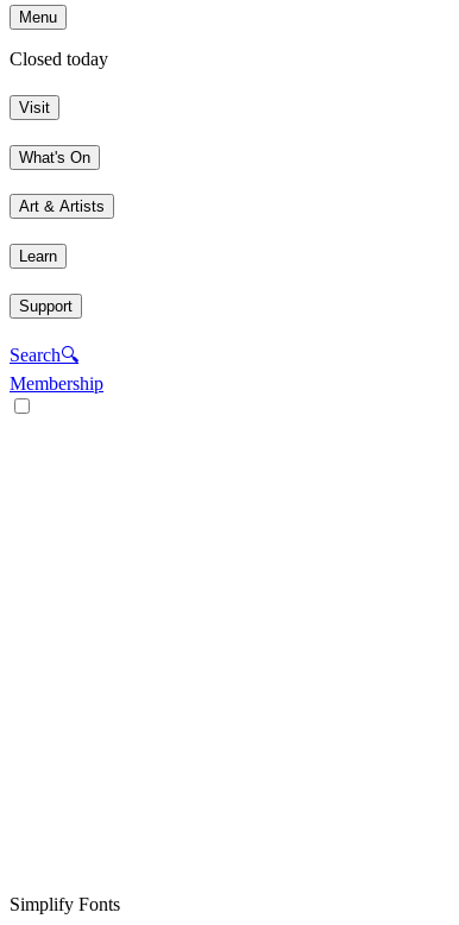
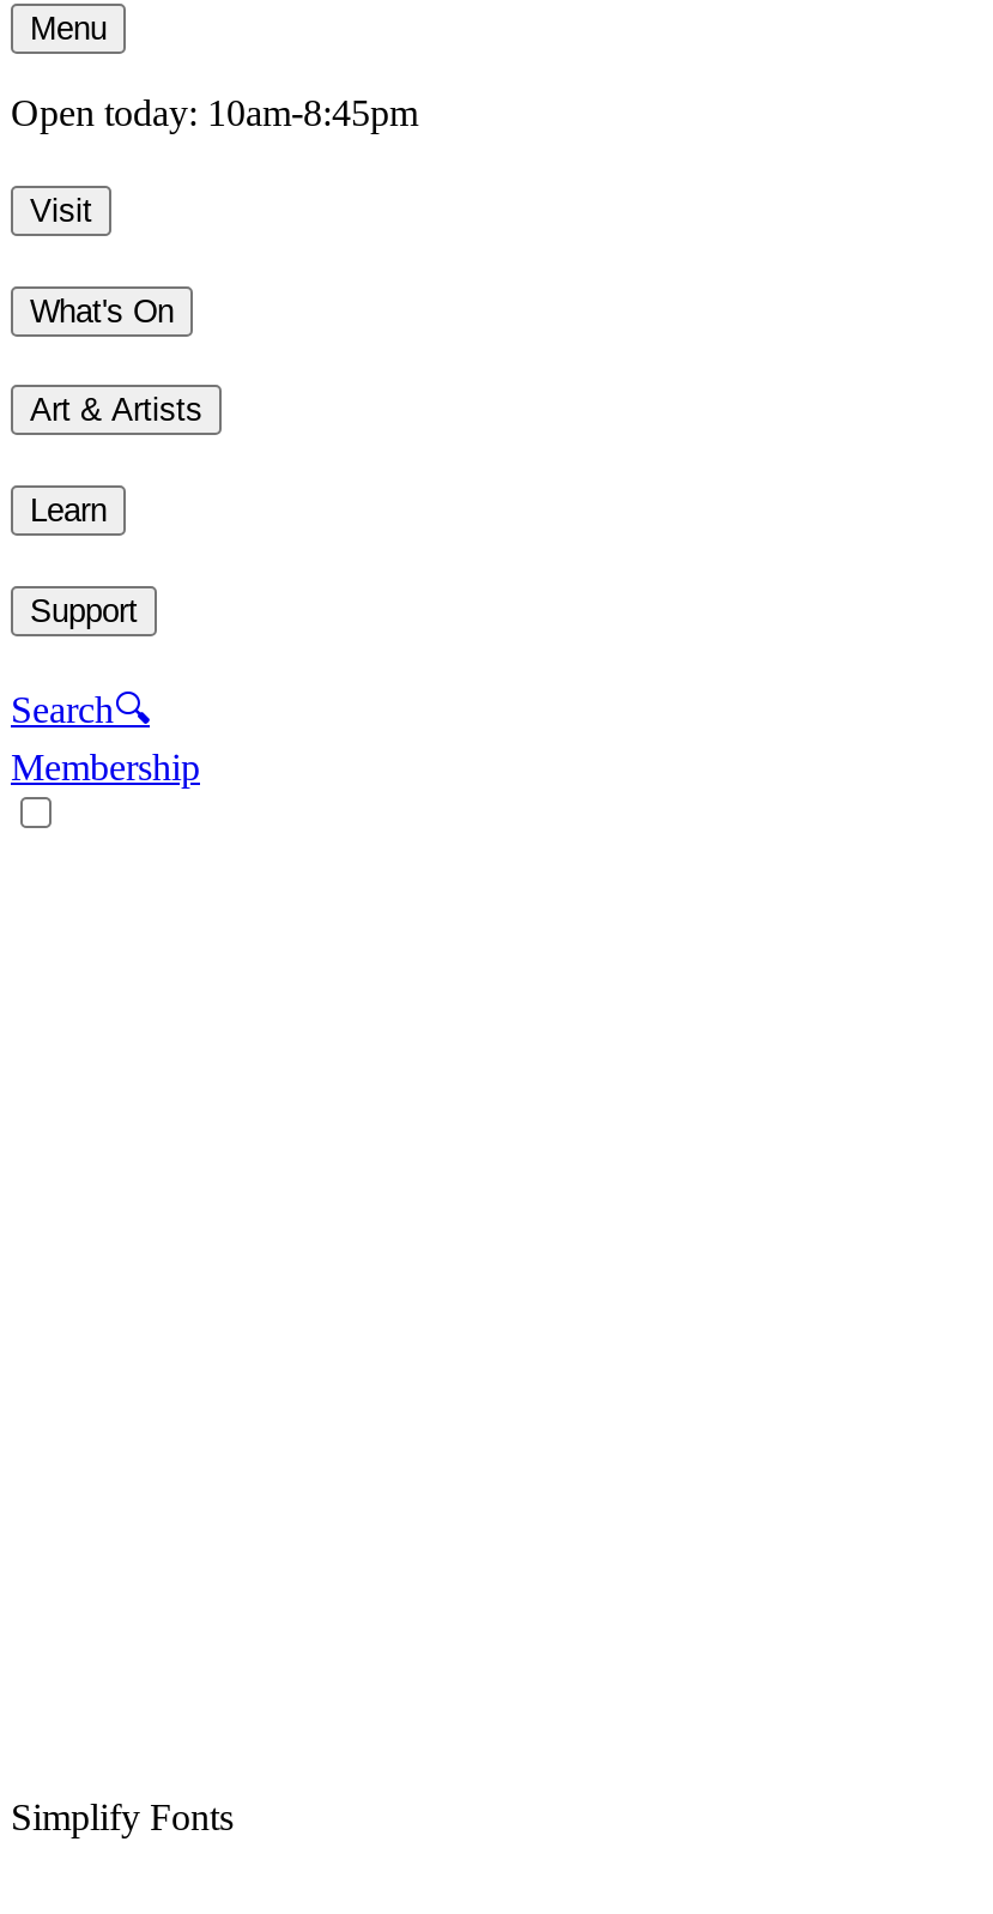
- Closed today
+ Open today: 10am-8:45pm
